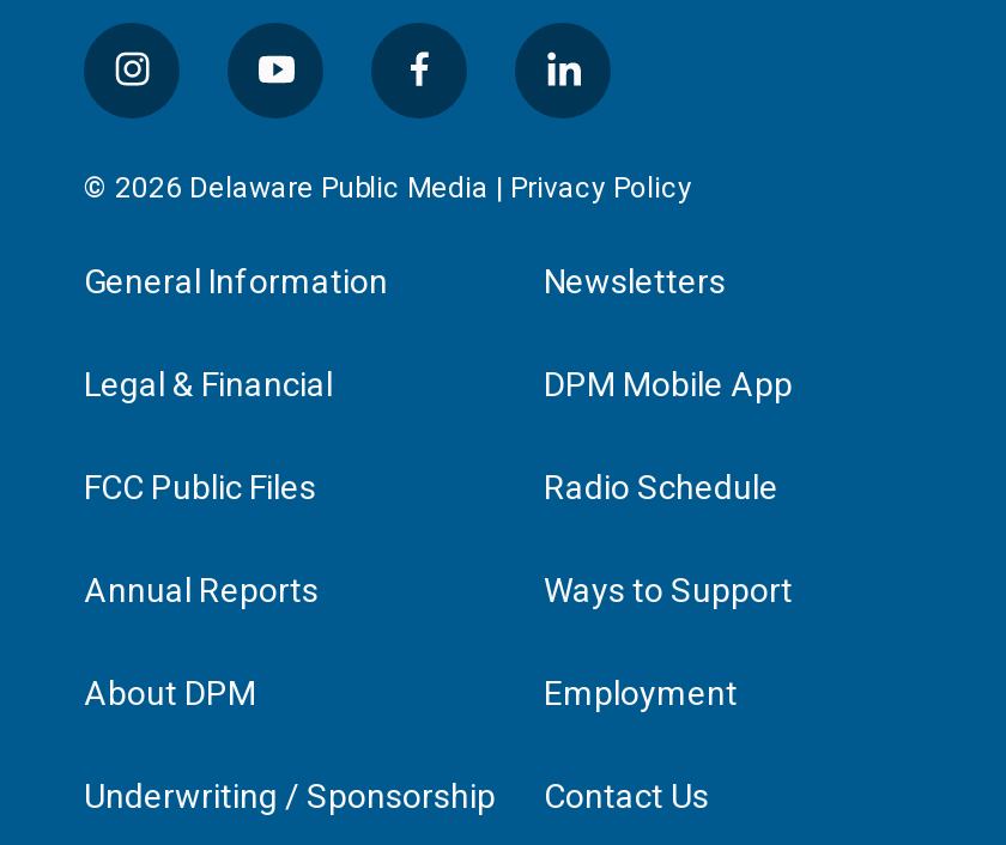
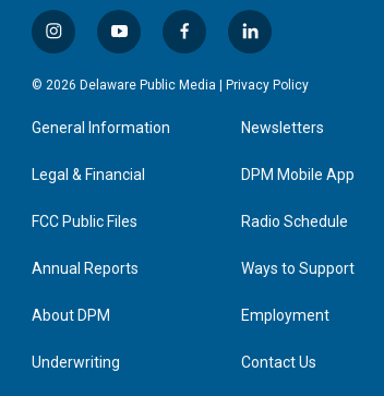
- Underwriting / Sponsorship
+ Underwriting
